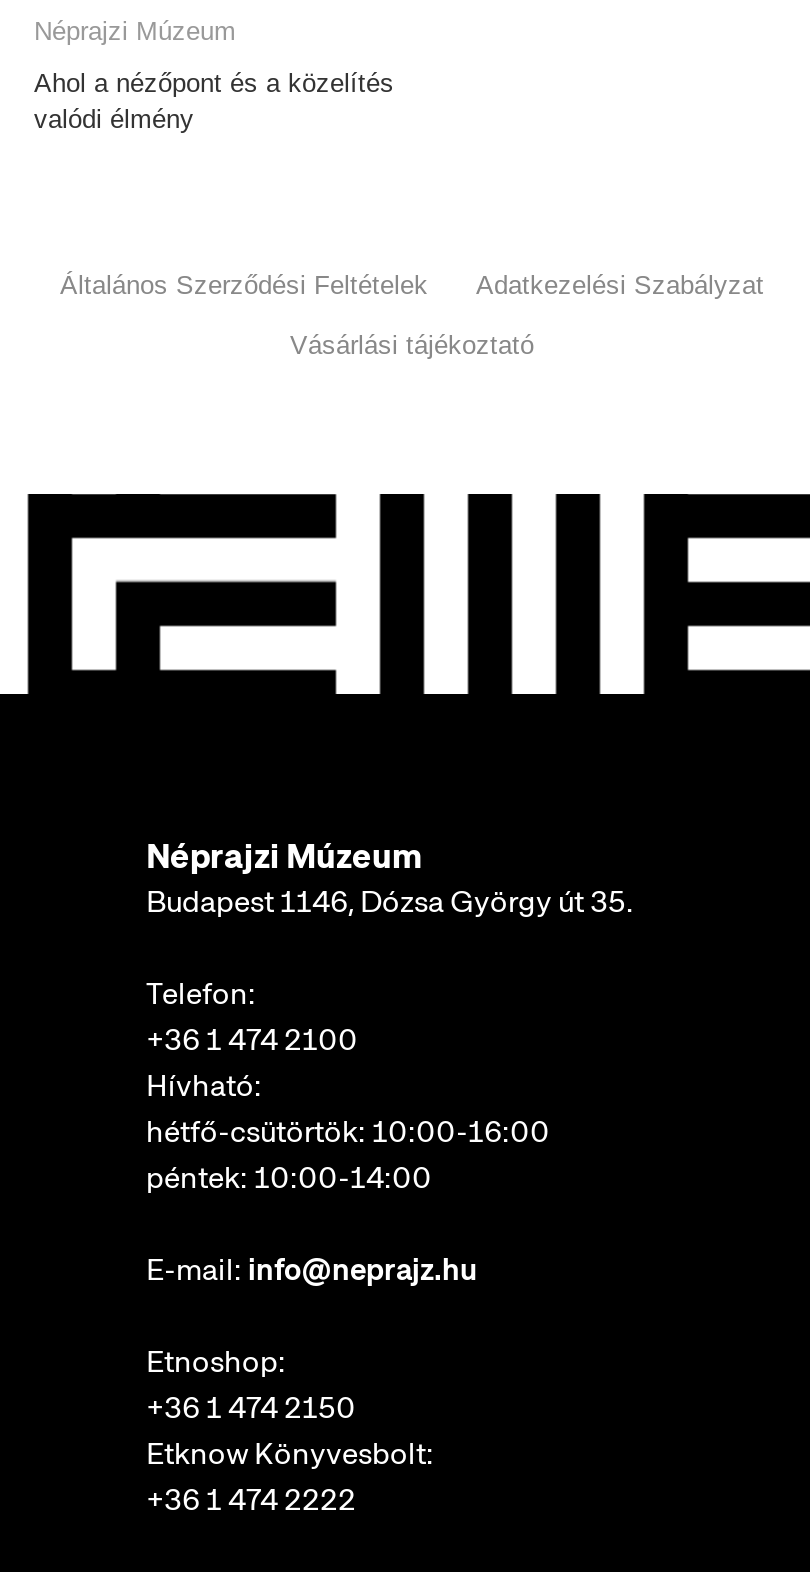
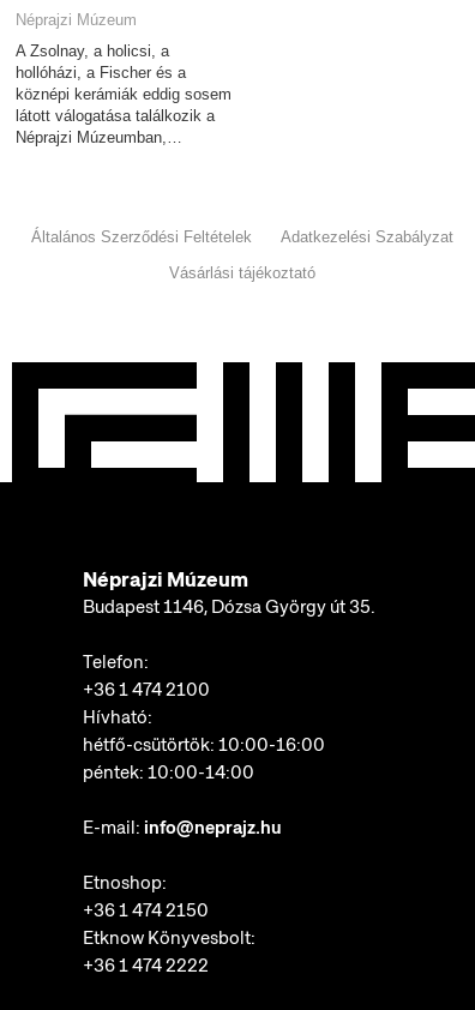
- Ahol a nézőpont és a közelítés
- valódi élmény
+ A Zsolnay, a holicsi, a
+ hollóházi, a Fischer és a
+ köznépi kerámiák eddig sosem
+ látott válogatása találkozik a
+ Néprajzi Múzeumban,…
